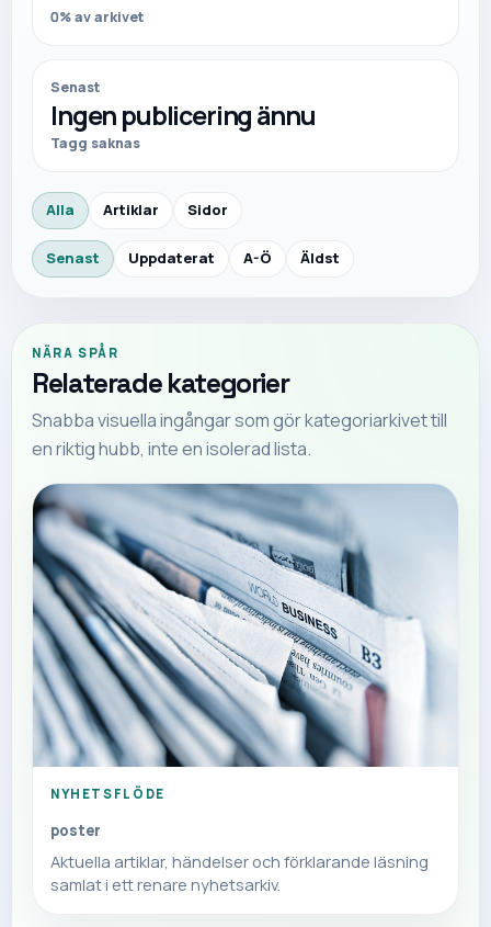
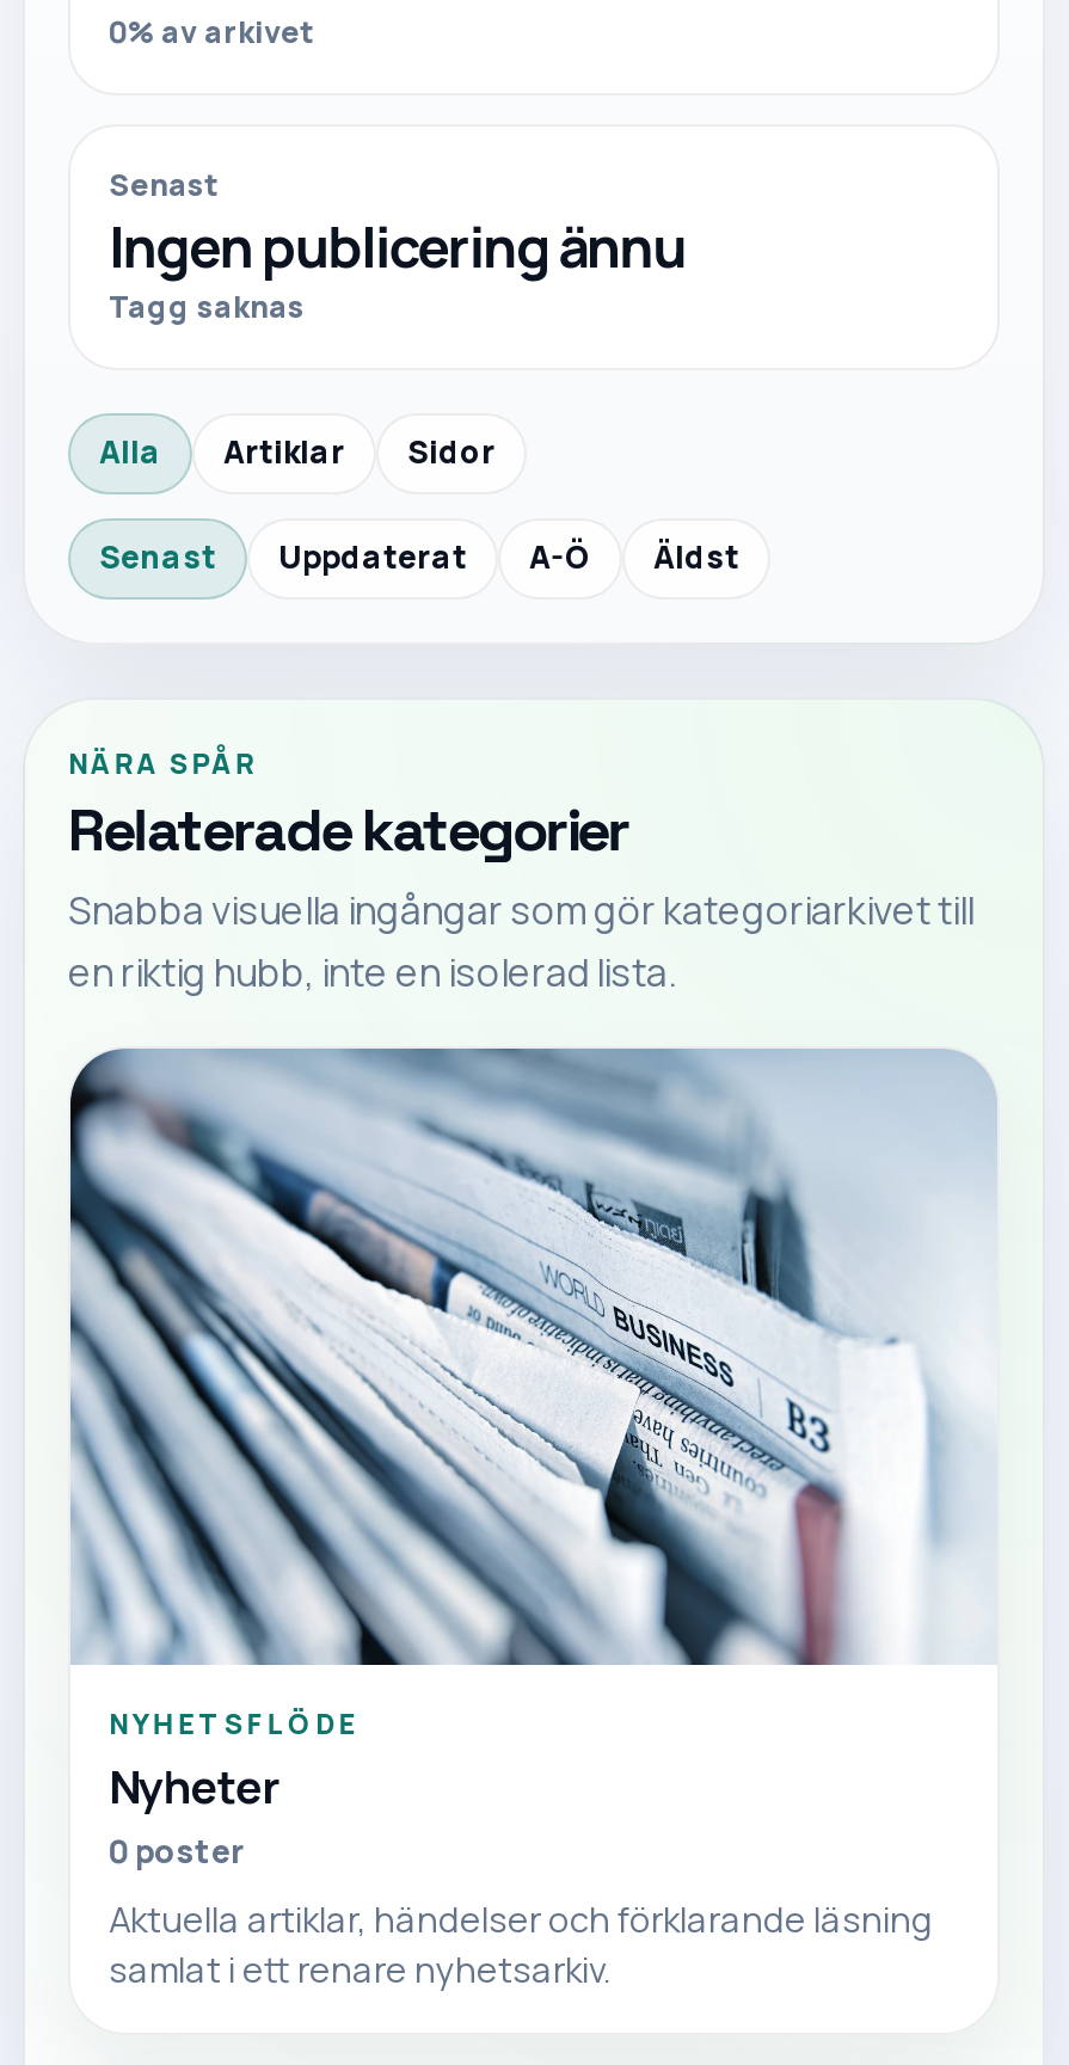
- poster
+ Nyheter
+ 0 poster
